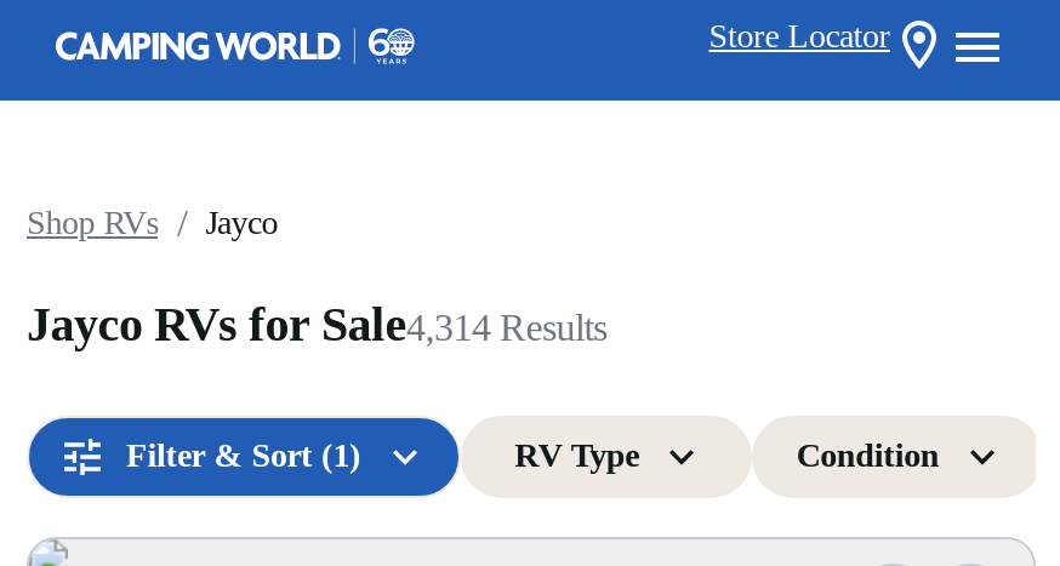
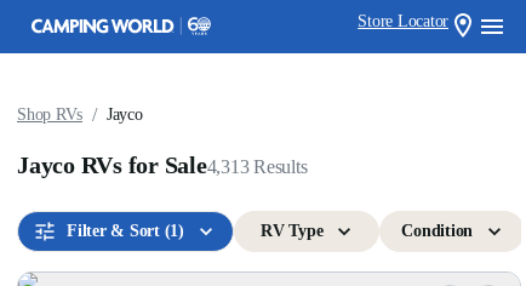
- Jayco RVs for Sale4,314 Results
+ Jayco RVs for Sale4,313 Results
